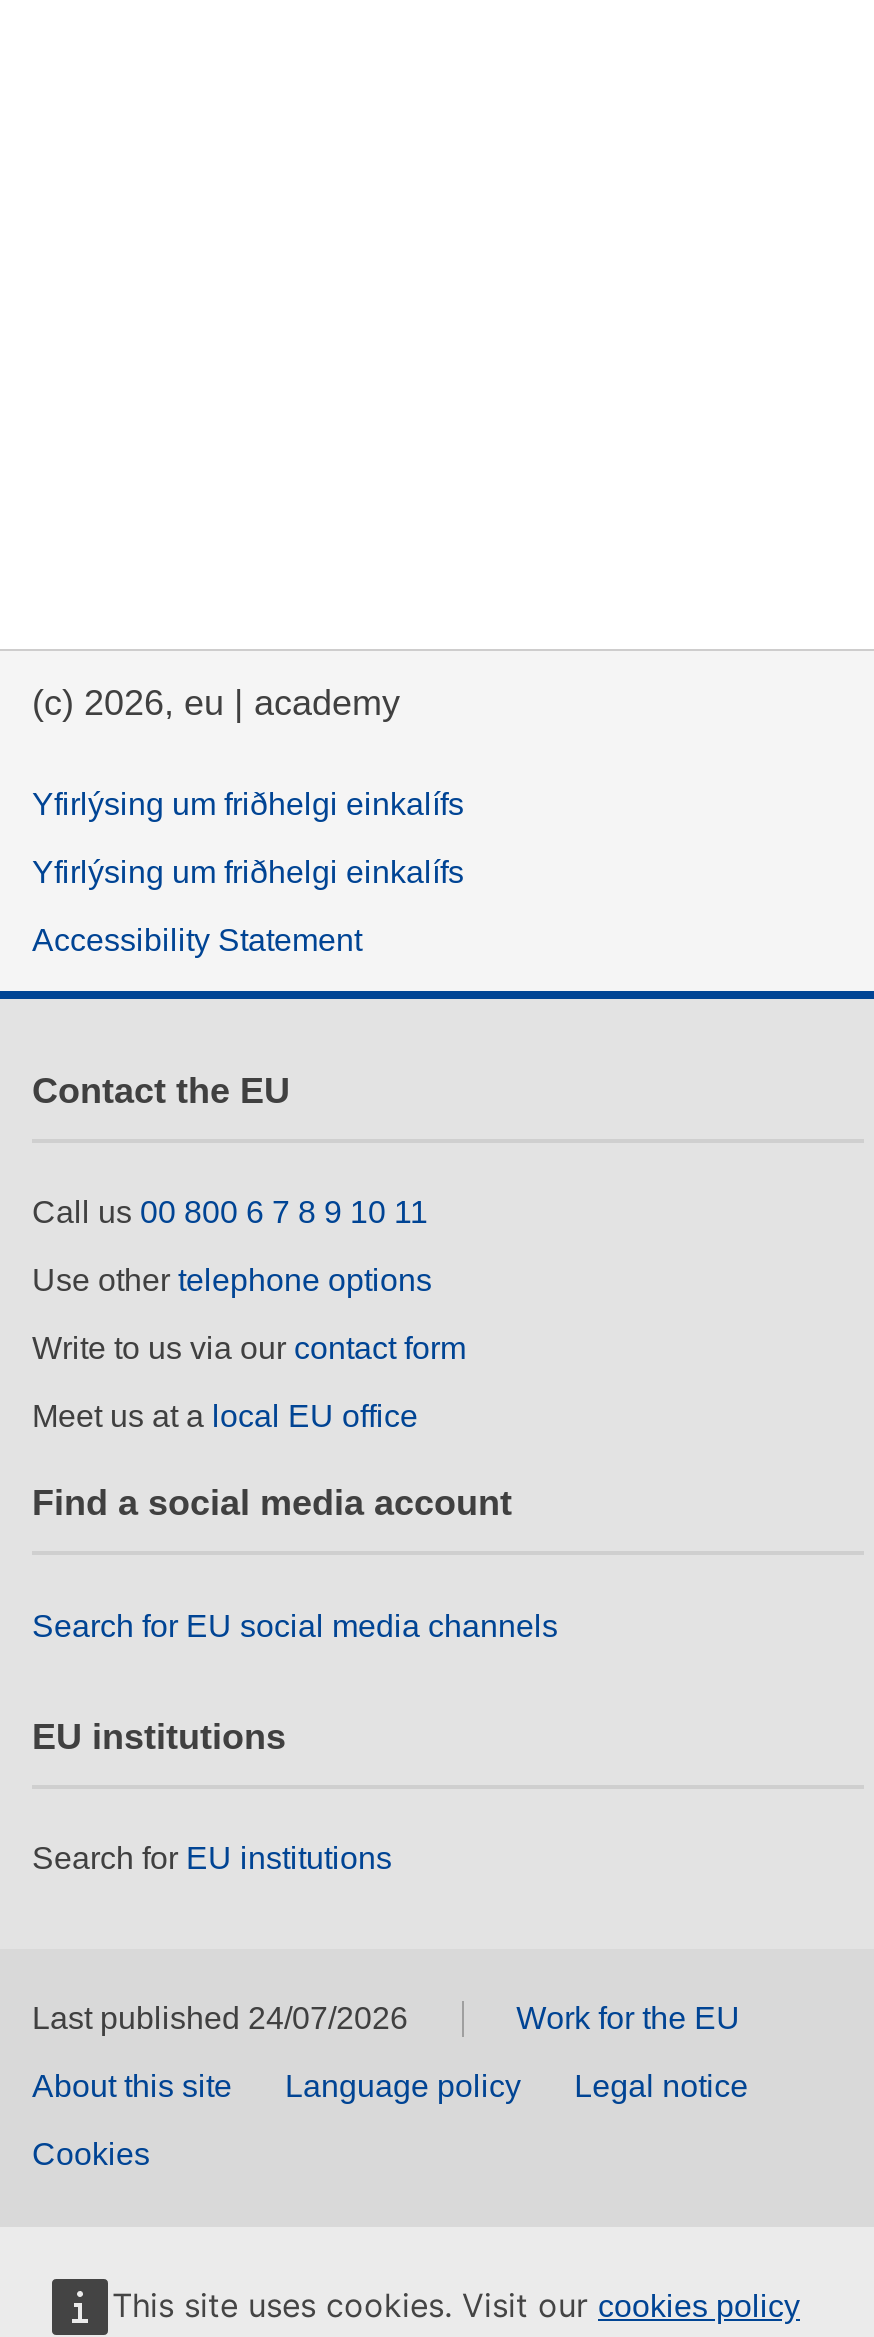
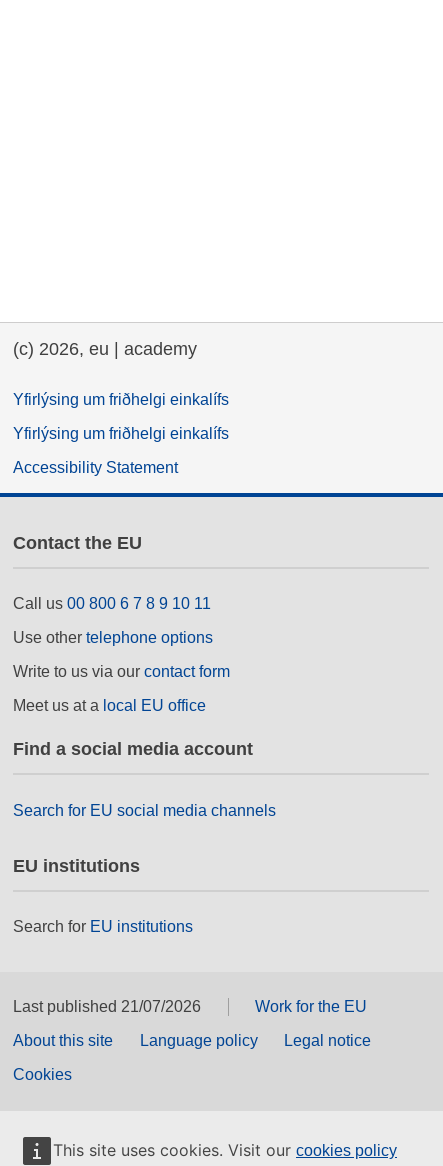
- Last published 24/07/2026
+ Last published 21/07/2026
